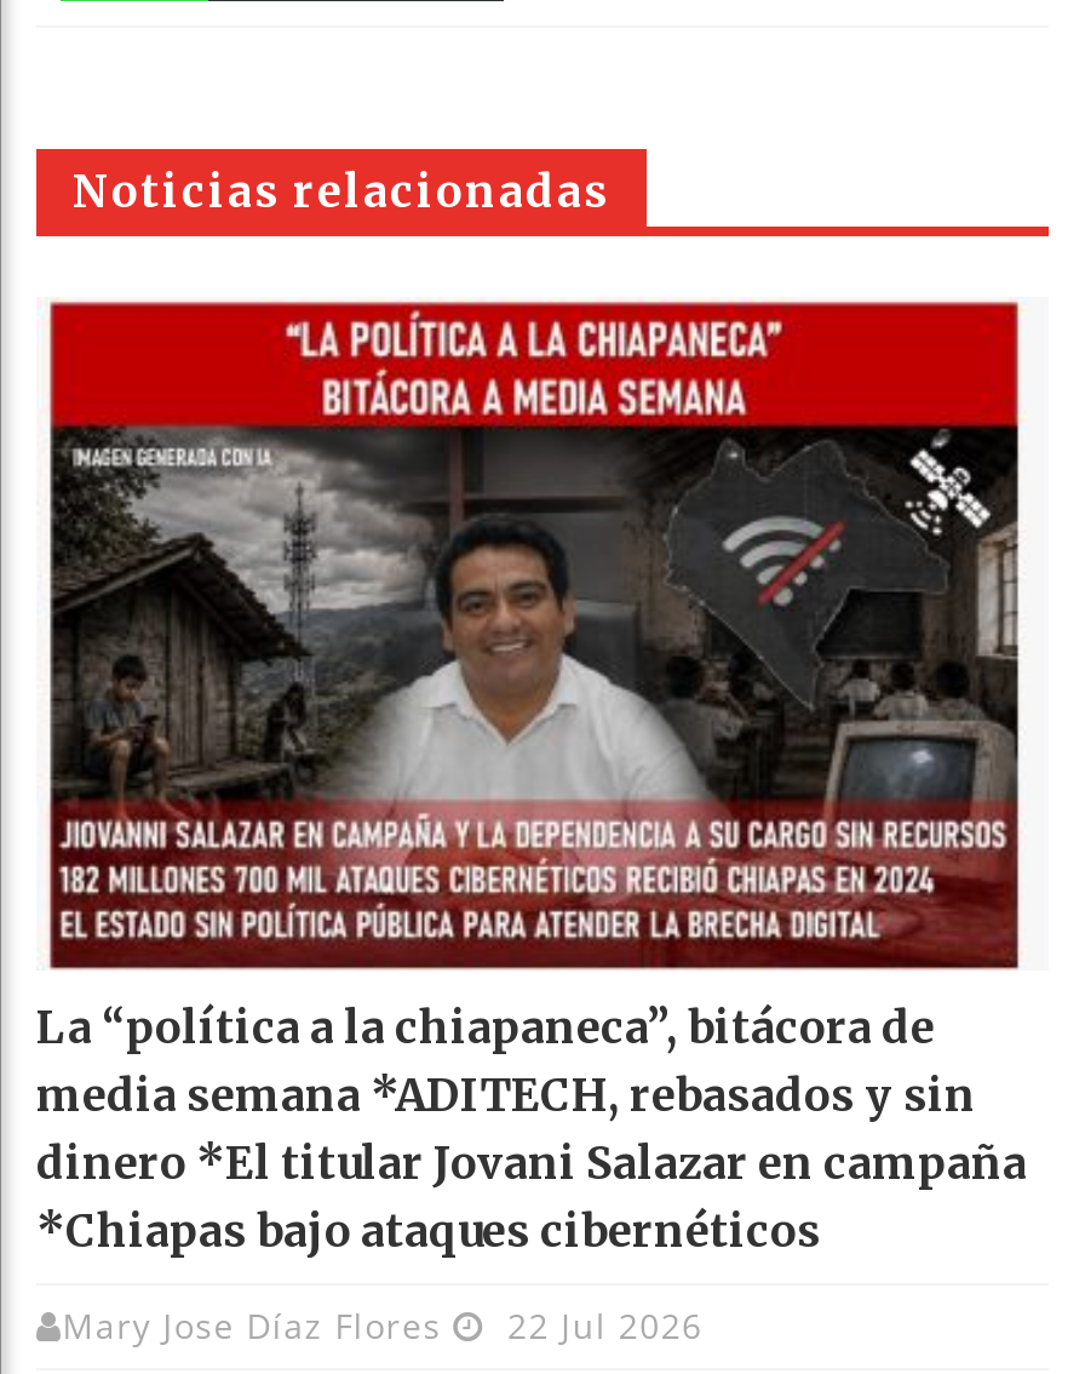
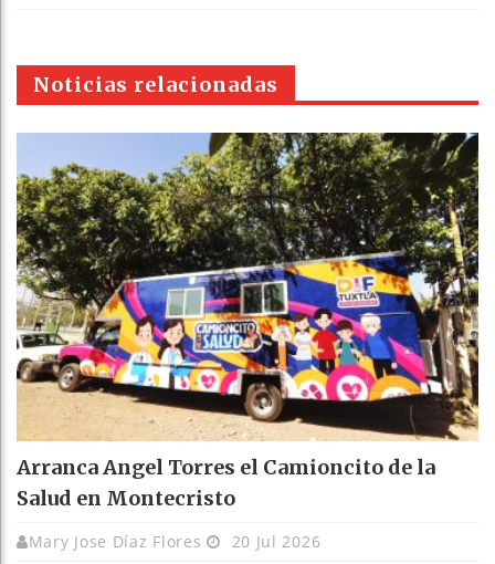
- [image]
- La “política a la chiapaneca”, bitácora de
- media semana *ADITECH, rebasados y sin
- dinero *El titular Jovani Salazar en campaña
- *Chiapas bajo ataques cibernéticos
+ [image]
+ Arranca Angel Torres el Camioncito de la
+ Salud en Montecristo

- Mary Jose Díaz Flores 22 Jul 2026
+ Mary Jose Díaz Flores 20 Jul 2026
